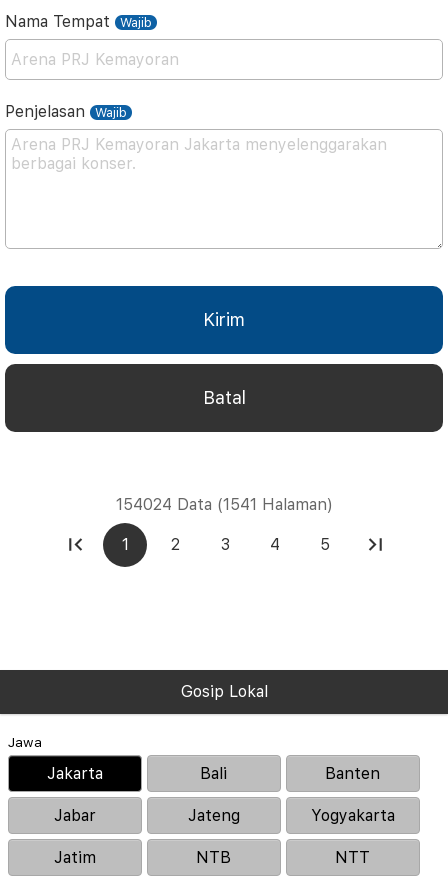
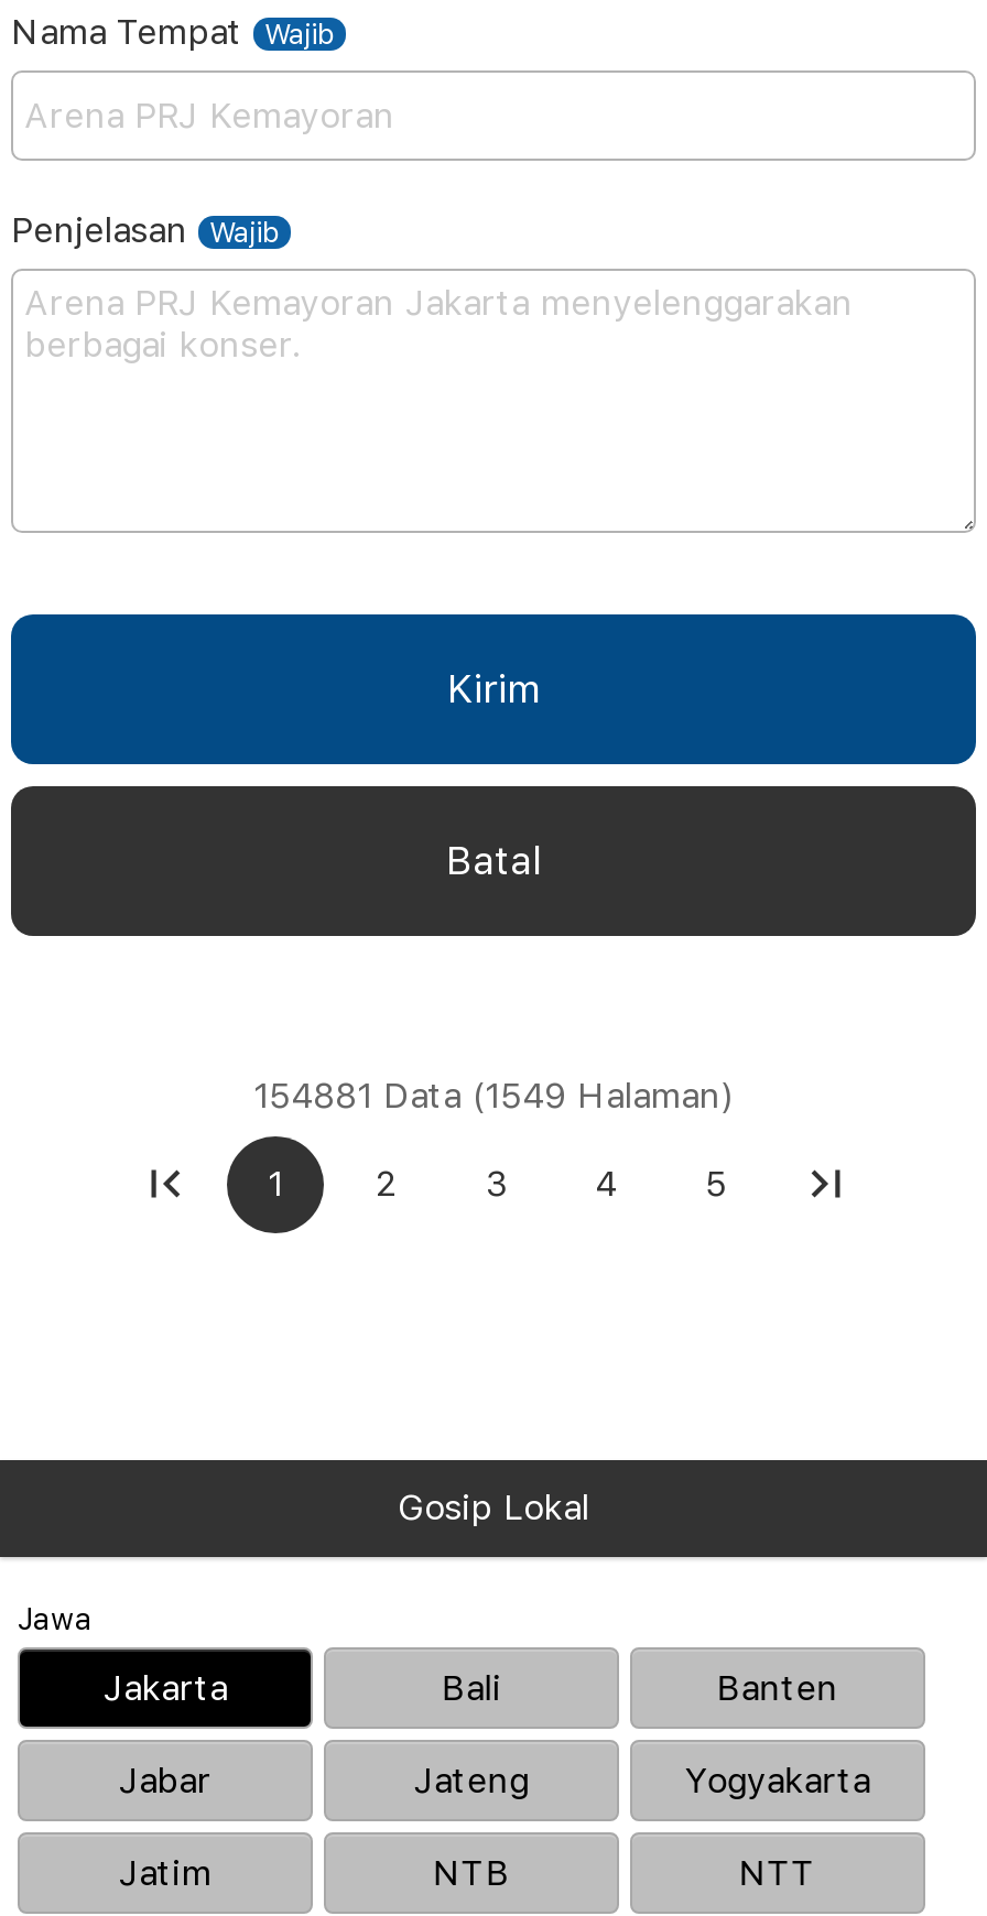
- 154024 Data (1541 Halaman)
+ 154881 Data (1549 Halaman)
